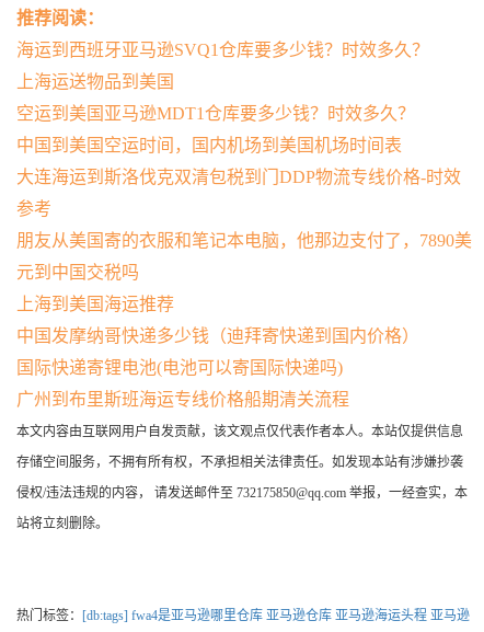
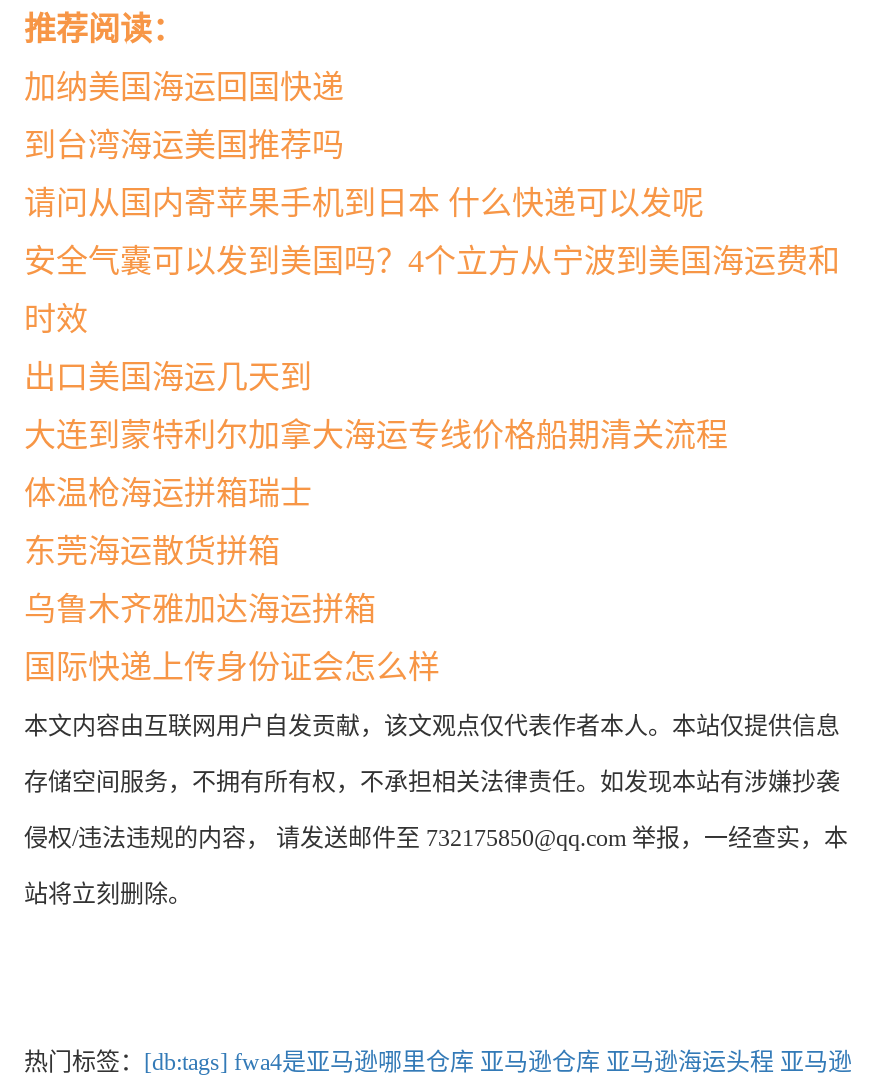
- 海运到西班牙亚马逊SVQ1仓库要多少钱？时效多久？
- 上海运送物品到美国
- 空运到美国亚马逊MDT1仓库要多少钱？时效多久？
- 中国到美国空运时间，国内机场到美国机场时间表
- 大连海运到斯洛伐克双清包税到门DDP物流专线价格-时效
- 参考
- 朋友从美国寄的衣服和笔记本电脑，他那边支付了，7890美
- 元到中国交税吗
- 上海到美国海运推荐
- 中国发摩纳哥快递多少钱（迪拜寄快递到国内价格）
- 国际快递寄锂电池(电池可以寄国际快递吗)
- 广州到布里斯班海运专线价格船期清关流程
+ 加纳美国海运回国快递
+ 到台湾海运美国推荐吗
+ 请问从国内寄苹果手机到日本 什么快递可以发呢
+ 安全气囊可以发到美国吗？4个立方从宁波到美国海运费和
+ 时效
+ 出口美国海运几天到
+ 大连到蒙特利尔加拿大海运专线价格船期清关流程
+ 体温枪海运拼箱瑞士
+ 东莞海运散货拼箱
+ 乌鲁木齐雅加达海运拼箱
+ 国际快递上传身份证会怎么样
